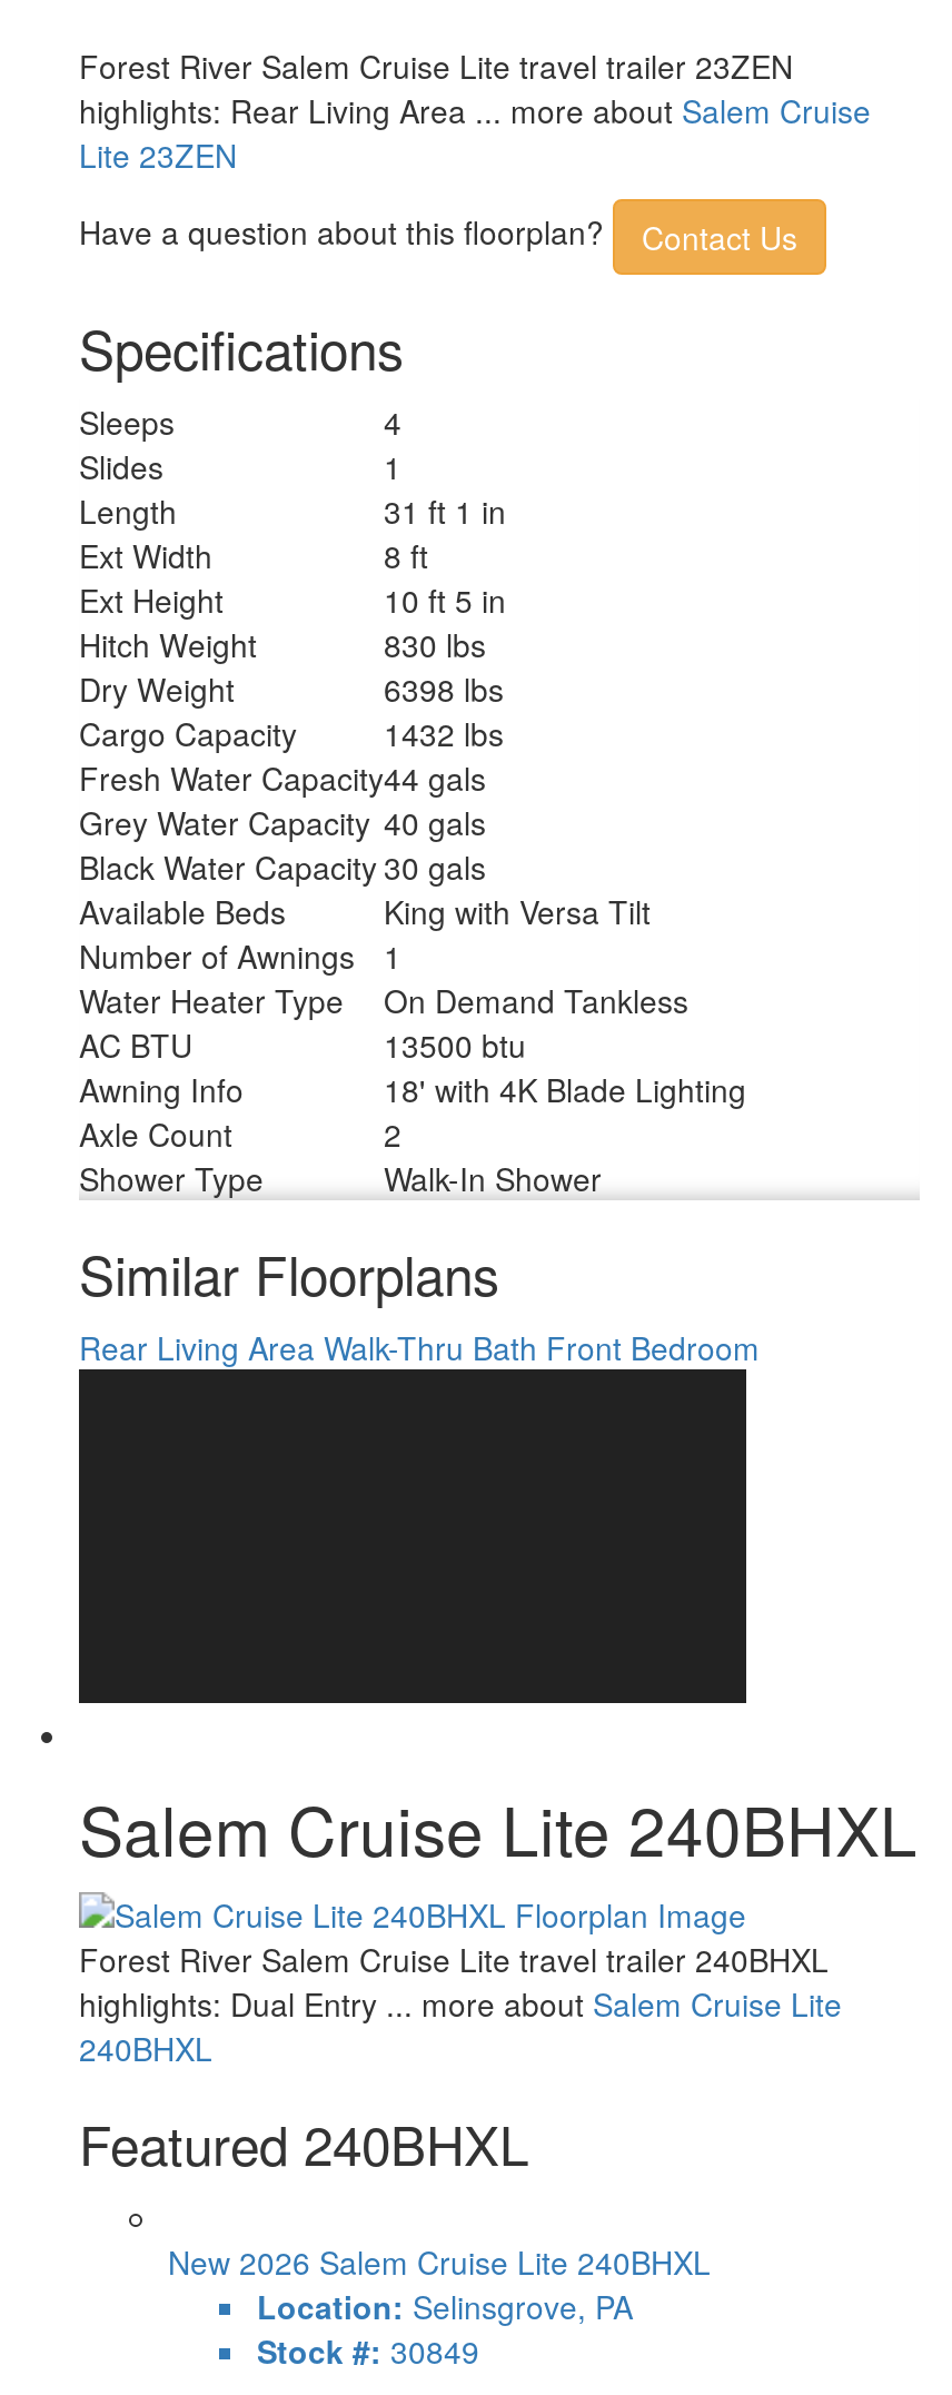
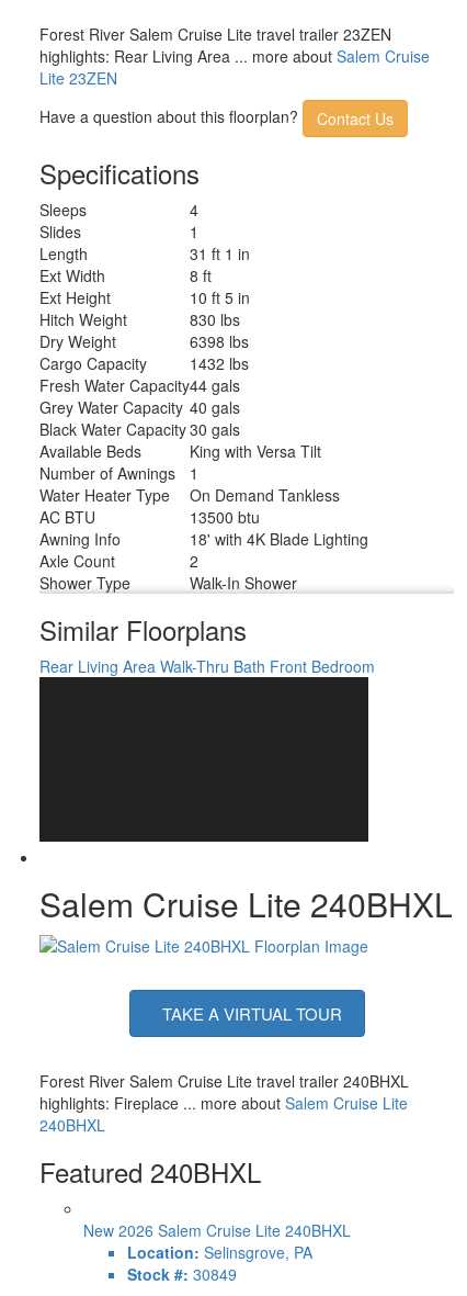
+ TAKE A VIRTUAL TOUR

- highlights: Dual Entry ... more about Salem Cruise Lite
+ highlights: Fireplace ... more about Salem Cruise Lite
